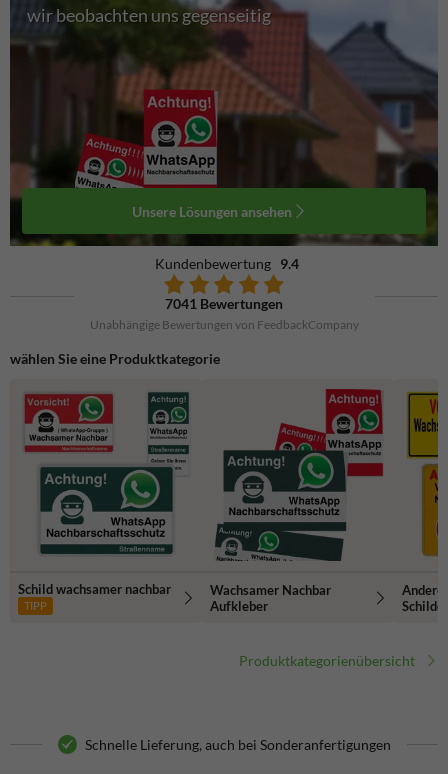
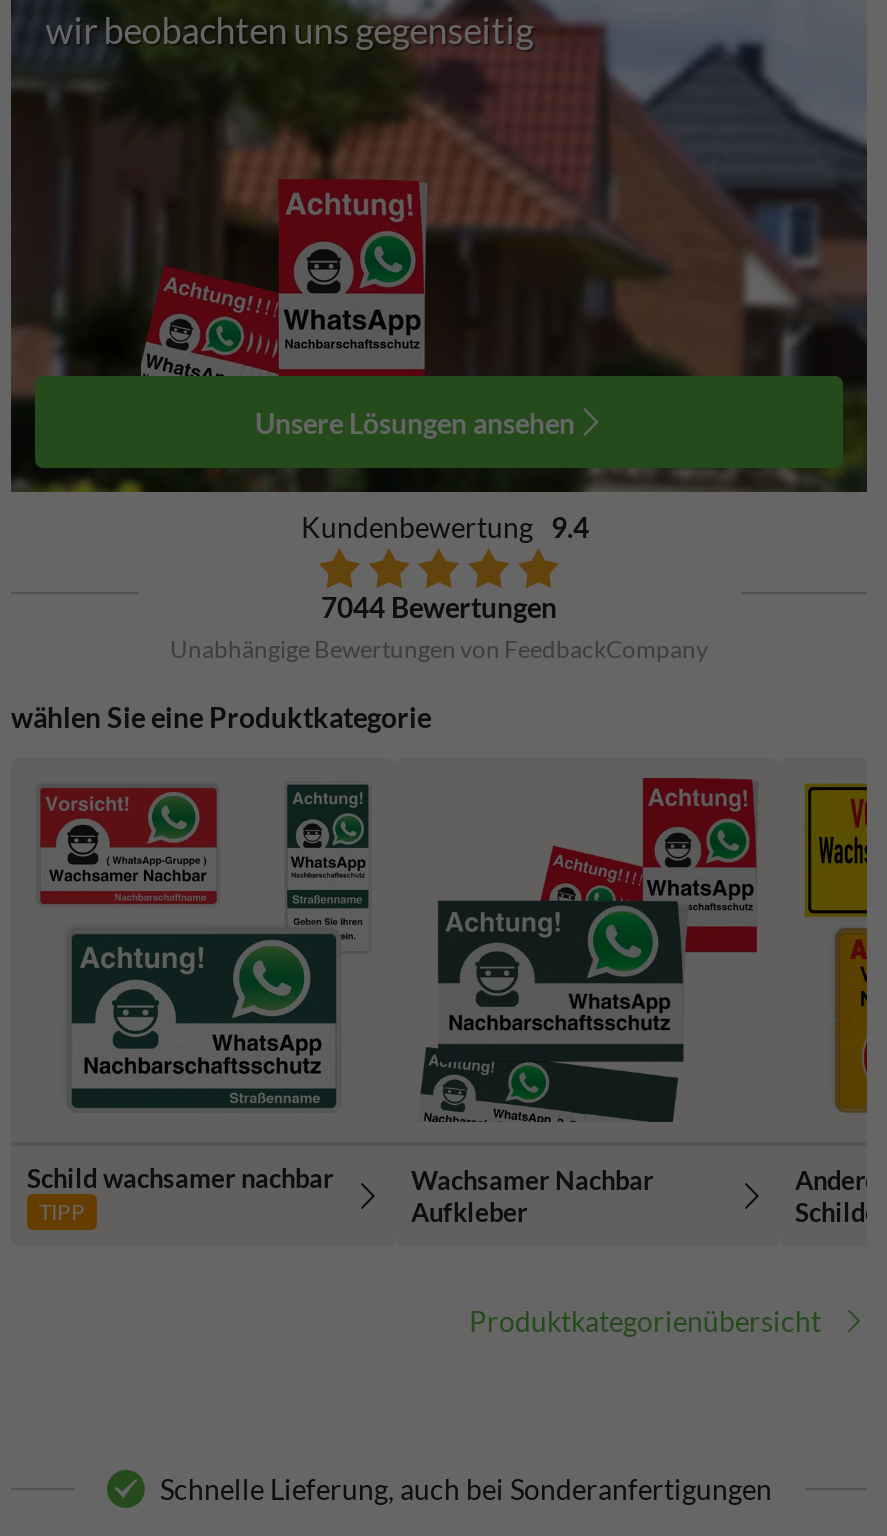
- 7041 Bewertungen
+ 7044 Bewertungen
